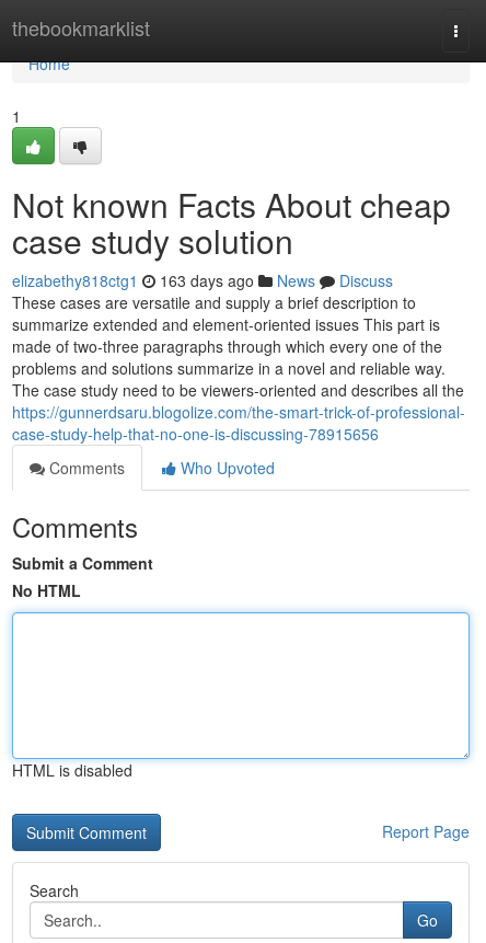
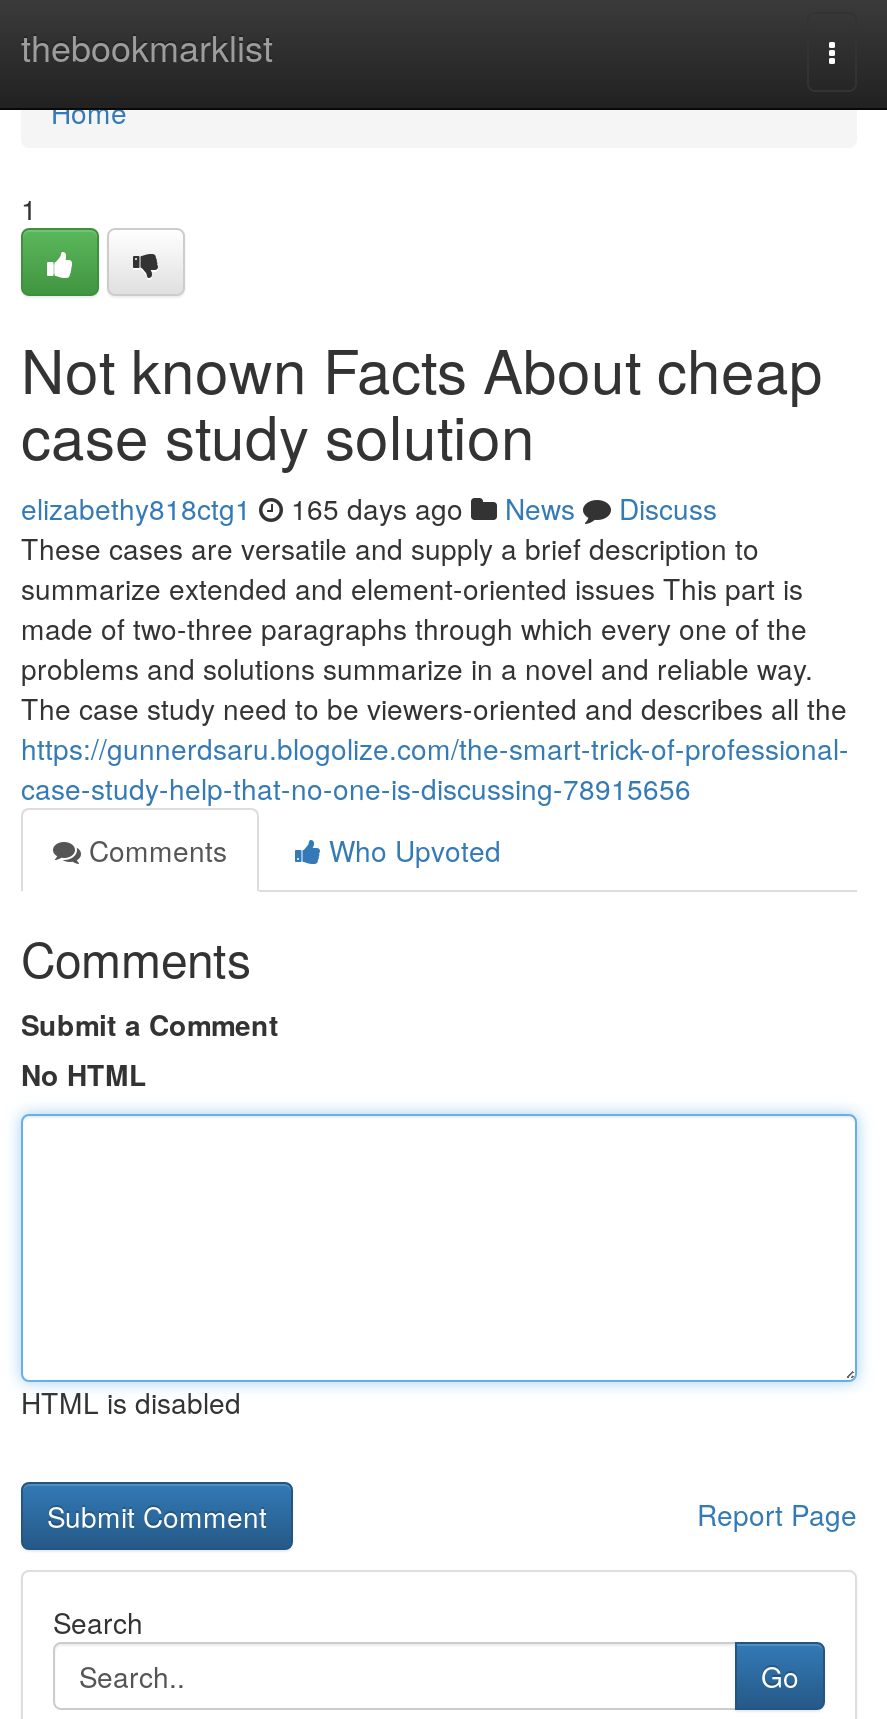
- elizabethy818ctg1 163 days ago News Discuss
+ elizabethy818ctg1 165 days ago News Discuss
